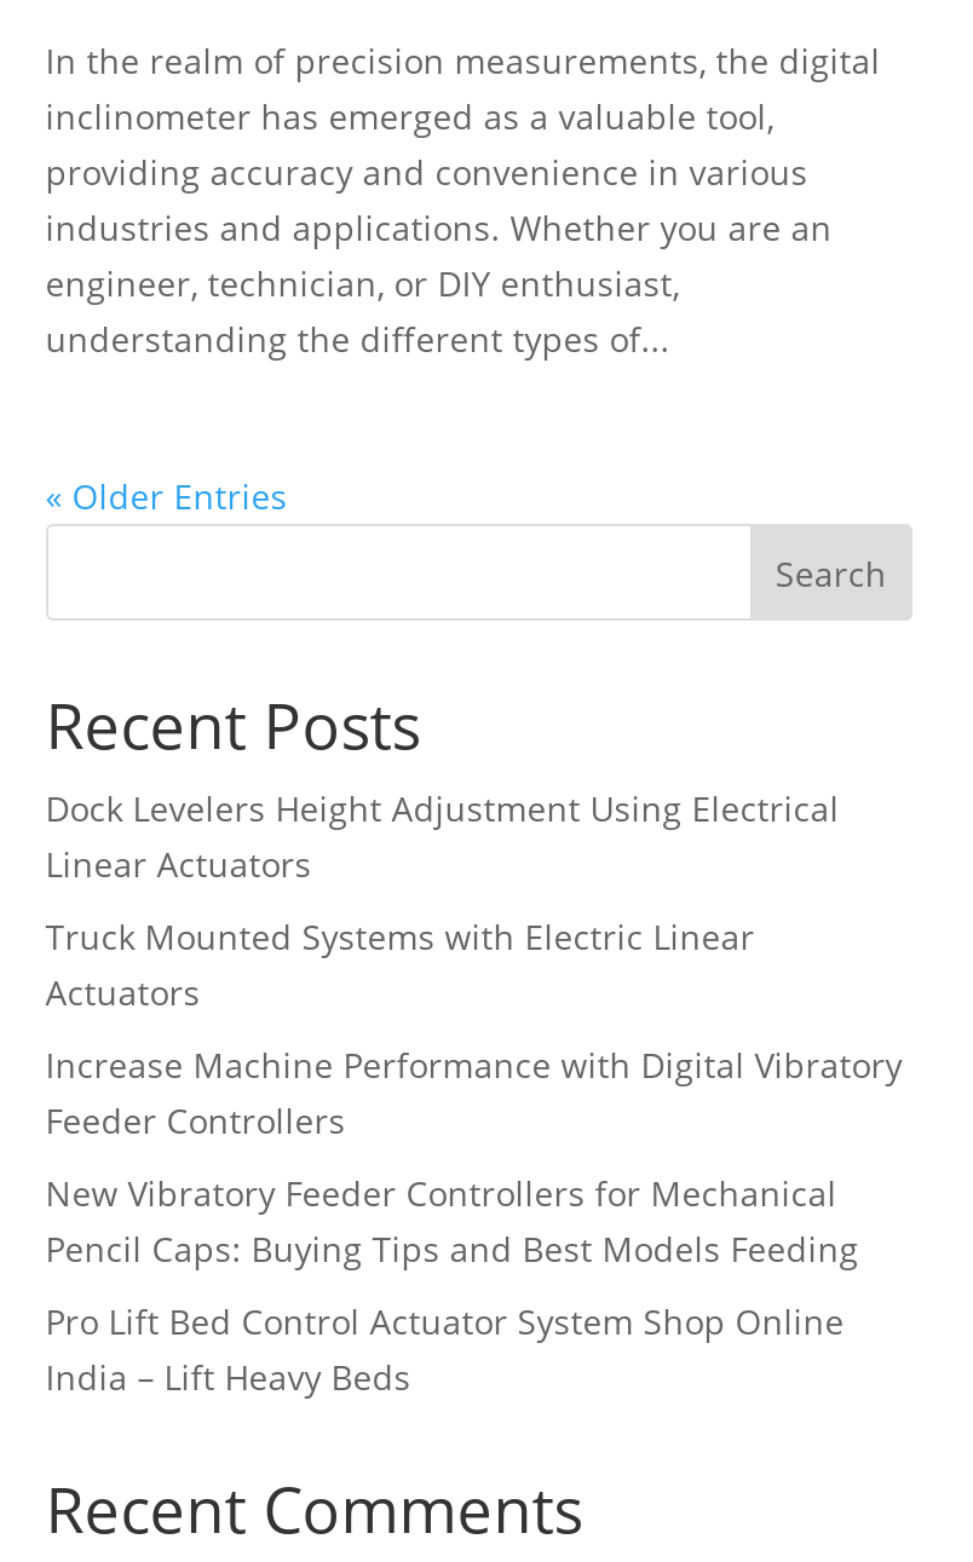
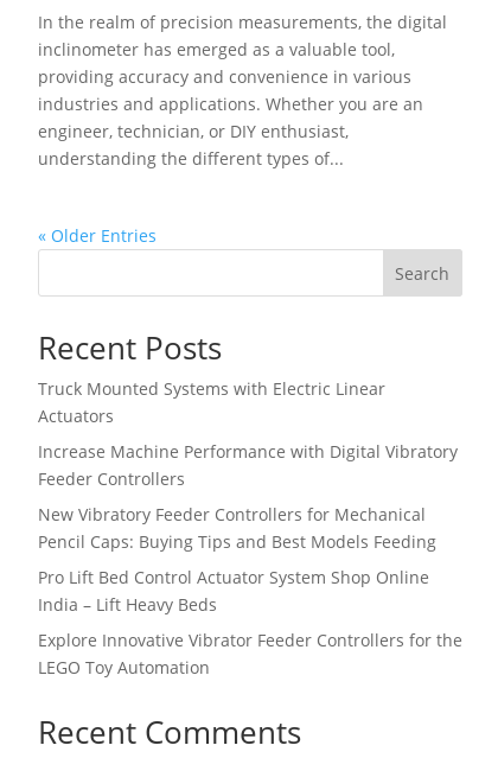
- Dock Levelers Height Adjustment Using Electrical
- Linear Actuators

moved up: Truck Mounted Systems with Electric Linear | Actuators | Increase Machine Performance with Digital Vibratory | Feeder Controllers | New Vibratory Feeder Controllers for Mechanical | Pencil Caps: Buying Tips and Best Models Feeding | Pro Lift Bed Control Actuator System Shop Online | India – Lift Heavy Beds

+ Explore Innovative Vibrator Feeder Controllers for the
+ LEGO Toy Automation
